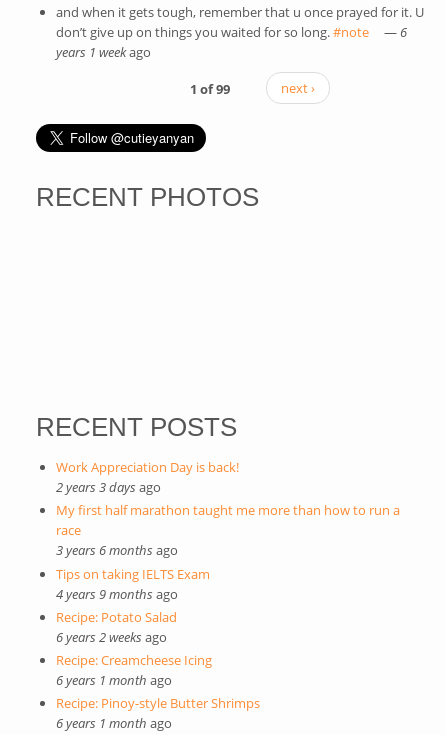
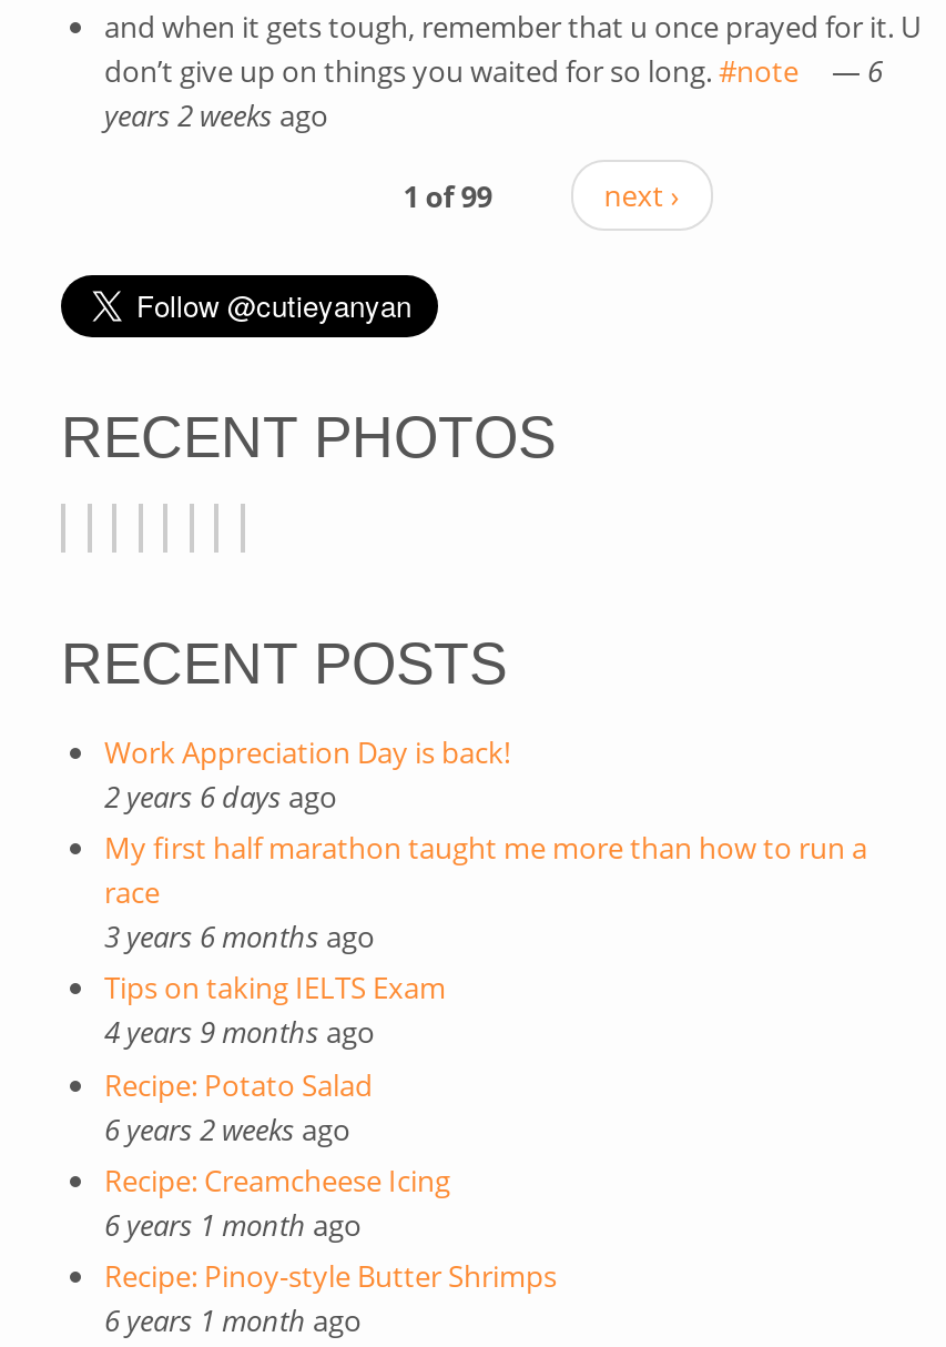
- years 1 week ago
+ years 2 weeks ago

- 2 years 3 days ago
+ 2 years 6 days ago
